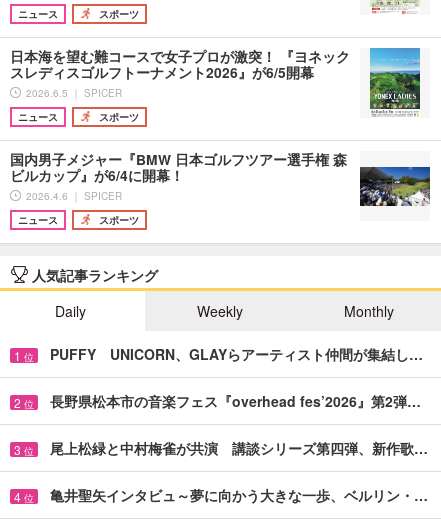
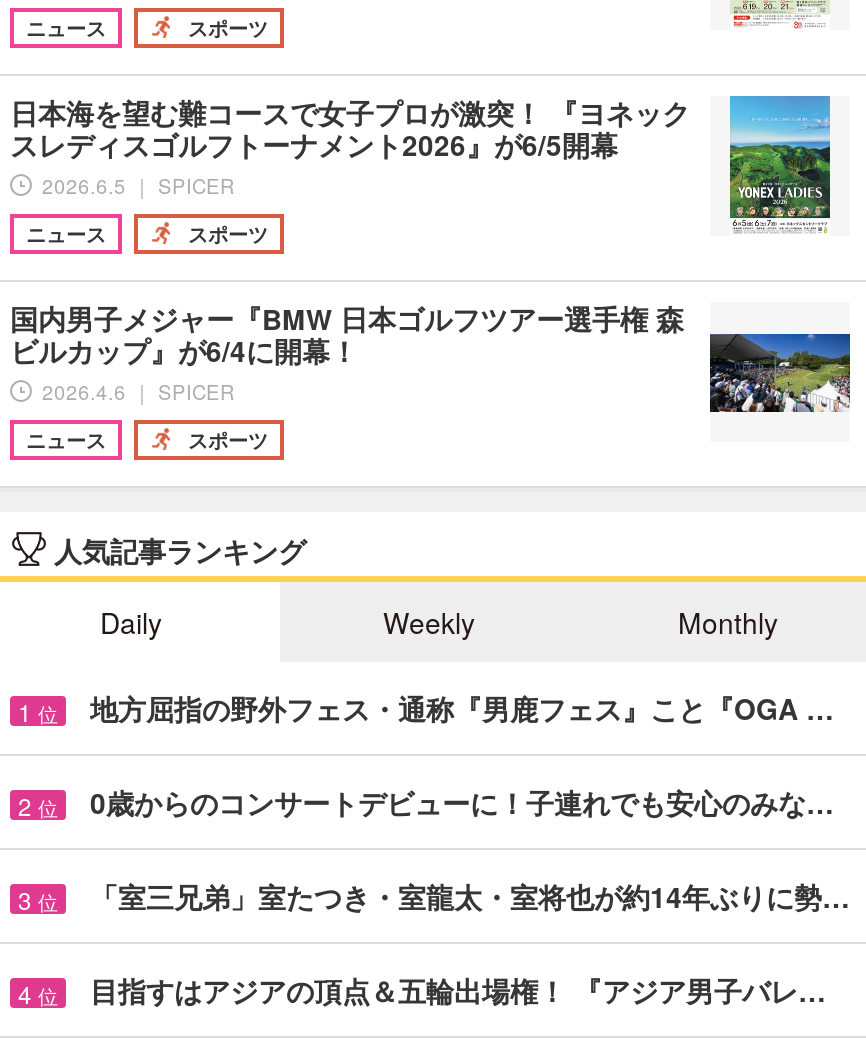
- PUFFY UNICORN、GLAYらアーティスト仲間が集結し…
+ 地方屈指の野外フェス・通称『男鹿フェス』こと『OGA …

- 長野県松本市の音楽フェス『overhead fes’2026』第2弾…
+ 0歳からのコンサートデビューに！子連れでも安心のみな…

- 尾上松緑と中村梅雀が共演 講談シリーズ第四弾、新作歌…
+ 「室三兄弟」室たつき・室龍太・室将也が約14年ぶりに勢…

- 亀井聖矢インタビュ～夢に向かう大きな一歩、ベルリン・…
+ 目指すはアジアの頂点＆五輪出場権！ 『アジア男子バレ…
